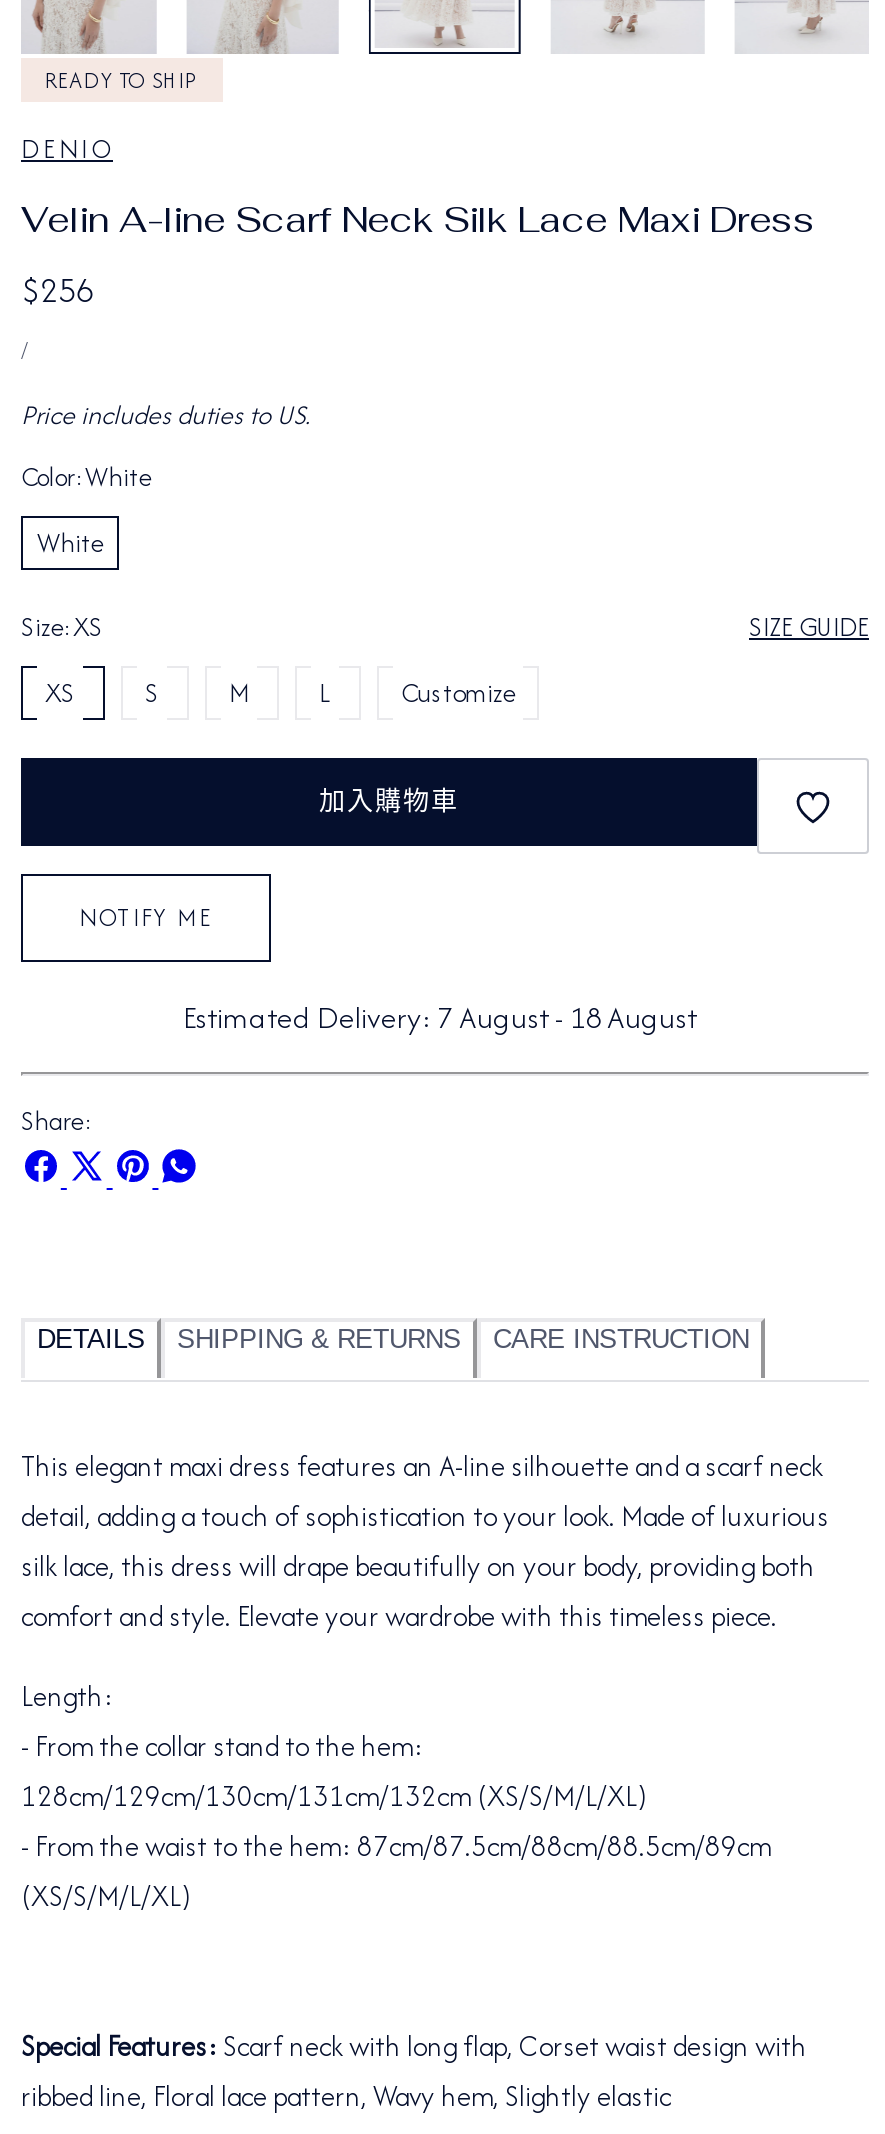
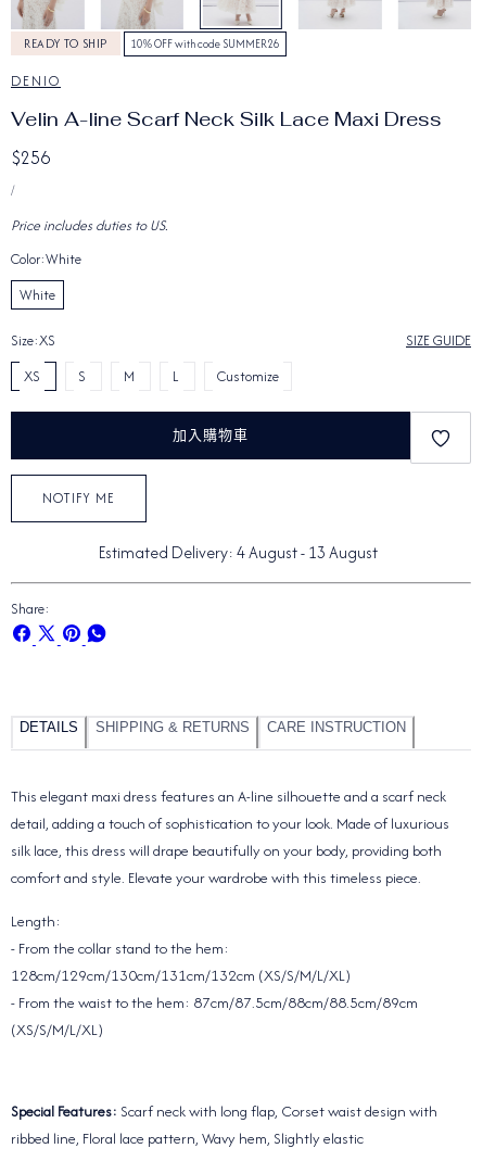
+ 10% OFF with code SUMMER26

- Estimated Delivery: 7 August- 18 August
+ Estimated Delivery: 4 August- 13 August
